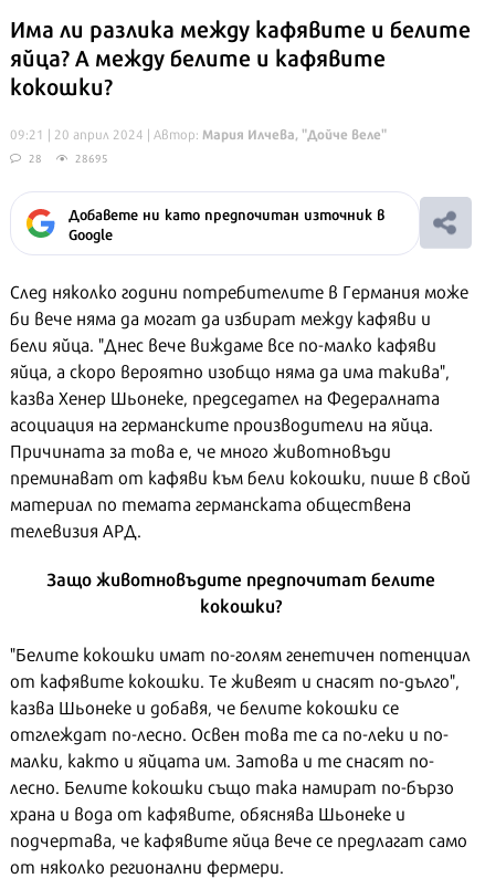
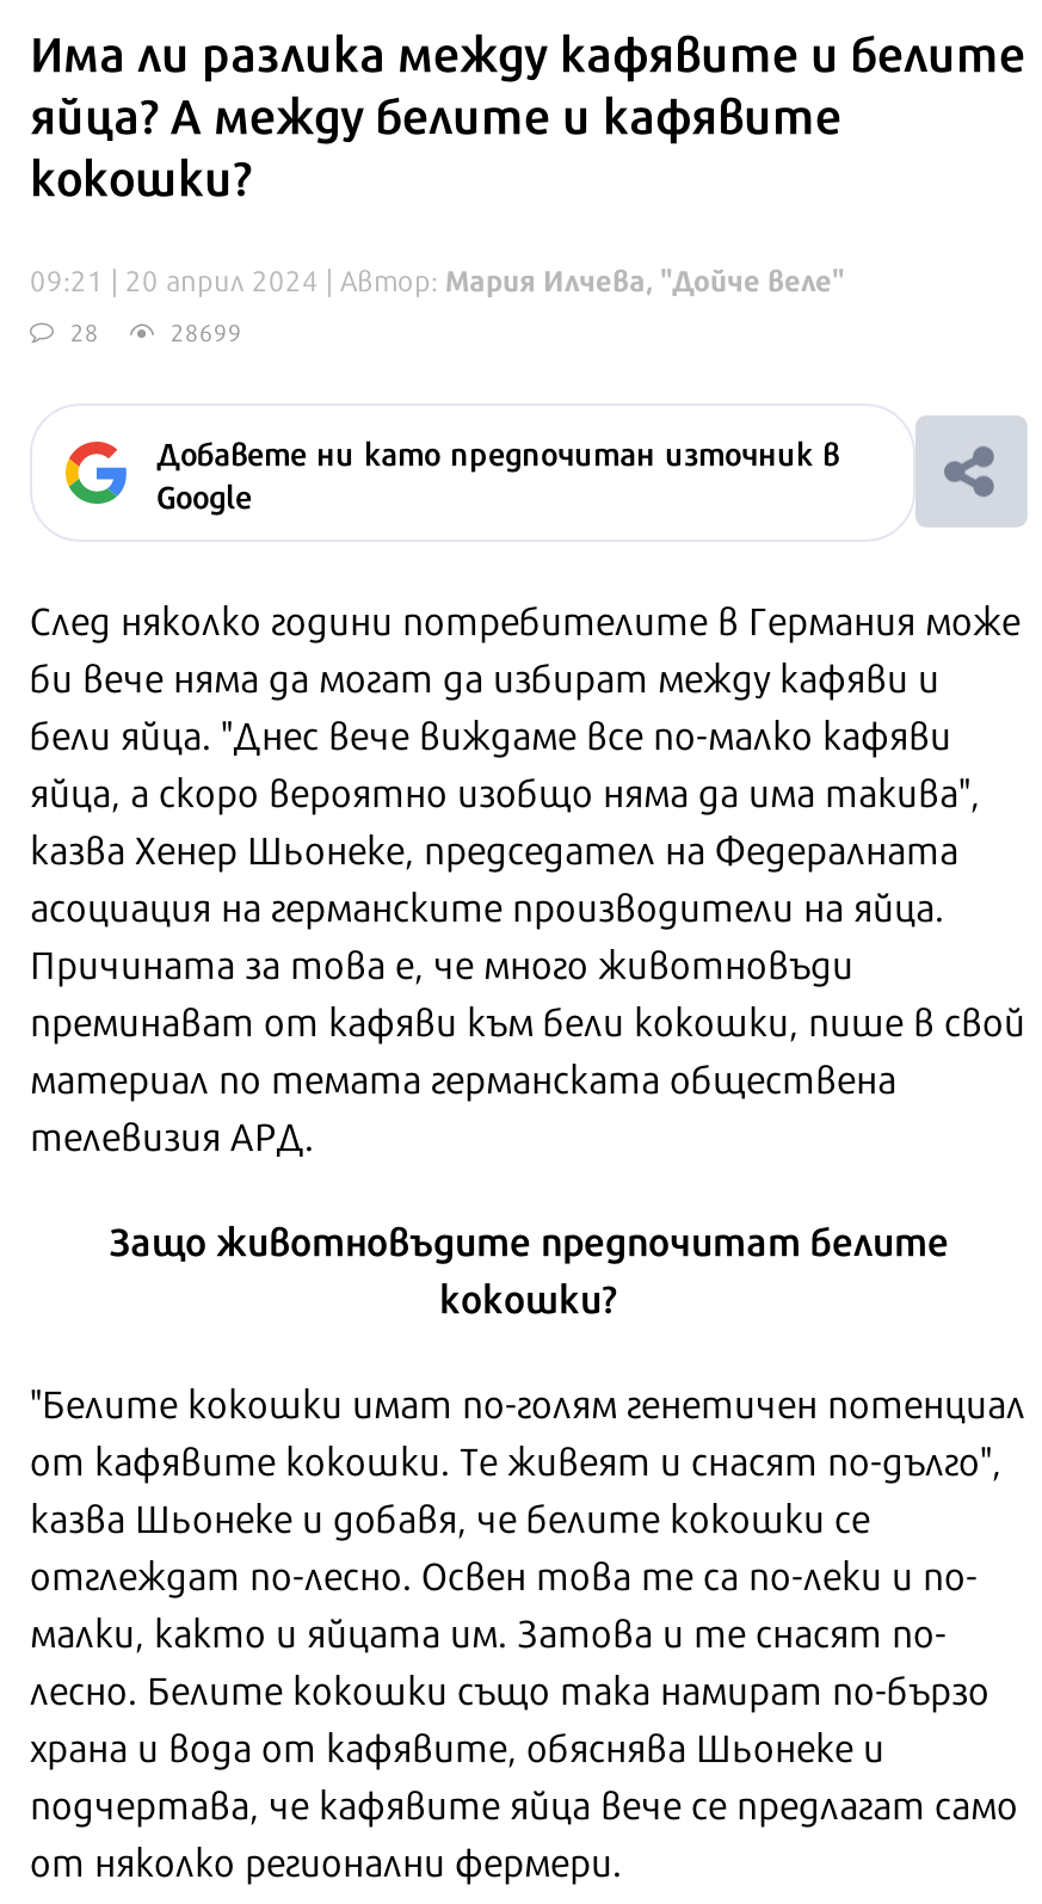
- 28 28695
+ 28 28699
